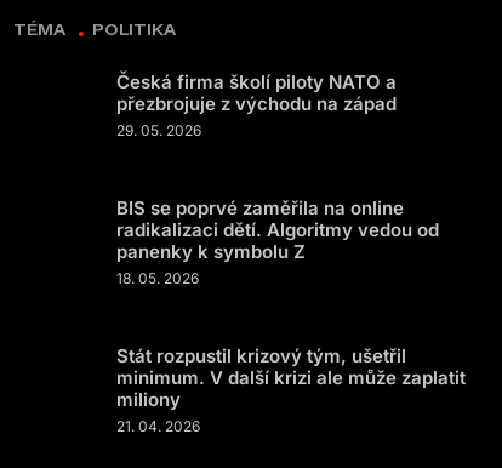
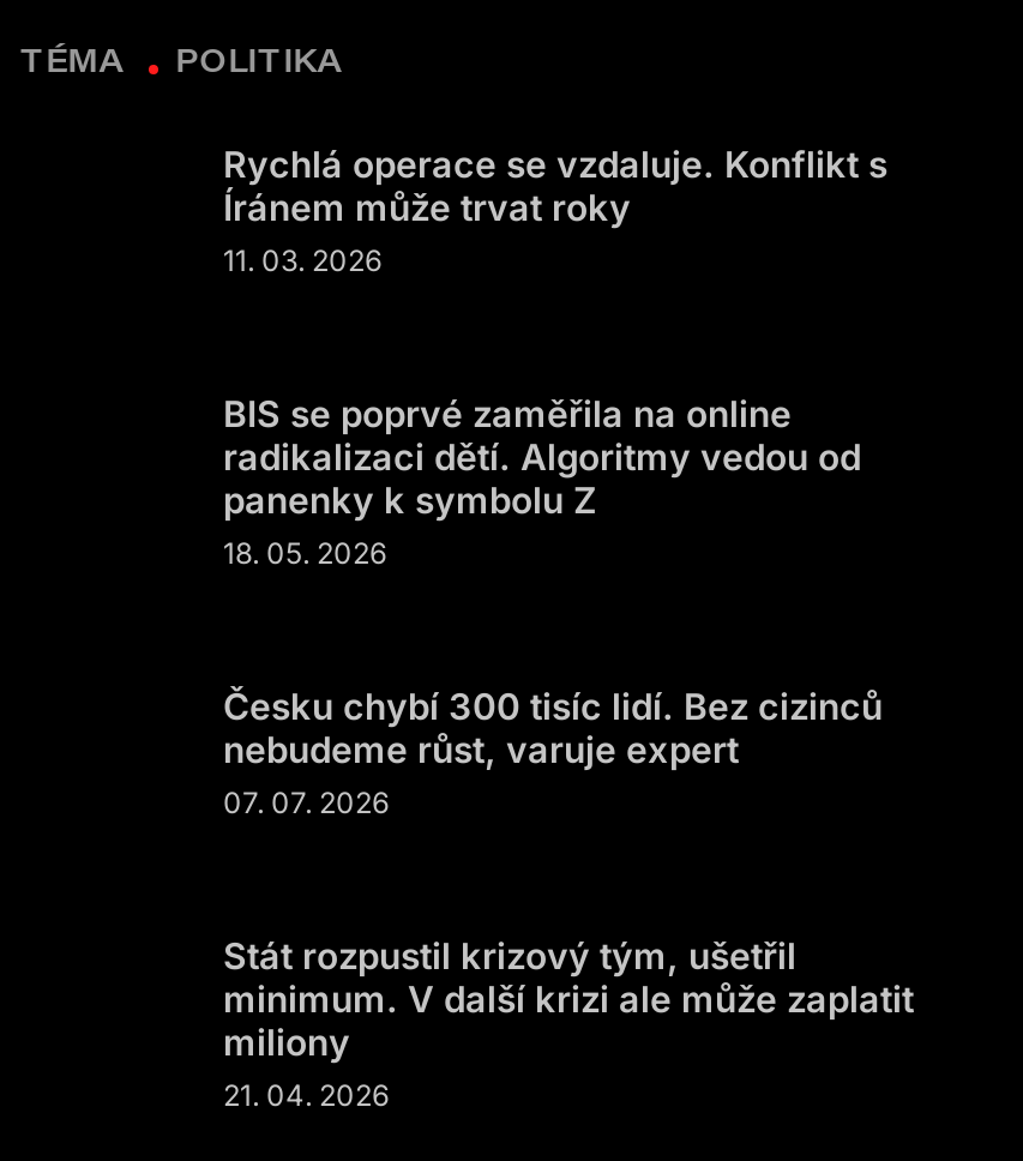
- Česká firma školí piloty NATO a
- přezbrojuje z východu na západ
- 29. 05. 2026
+ Rychlá operace se vzdaluje. Konflikt s
+ Íránem může trvat roky
+ 11. 03. 2026

+ Česku chybí 300 tisíc lidí. Bez cizinců
+ nebudeme růst, varuje expert
+ 07. 07. 2026
